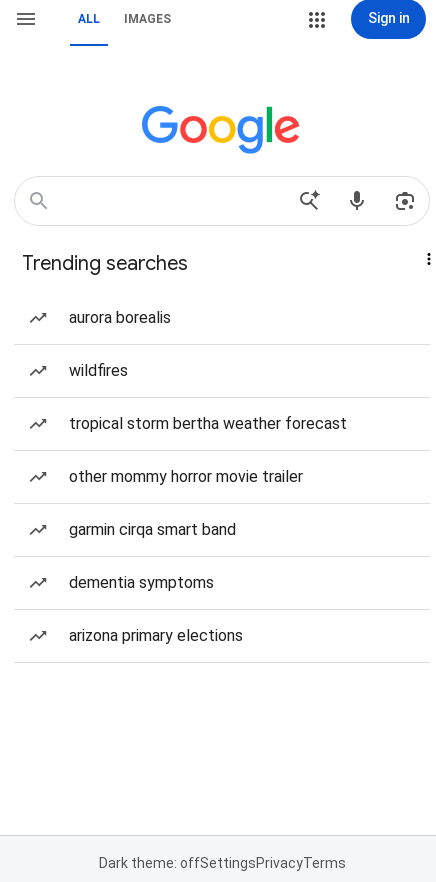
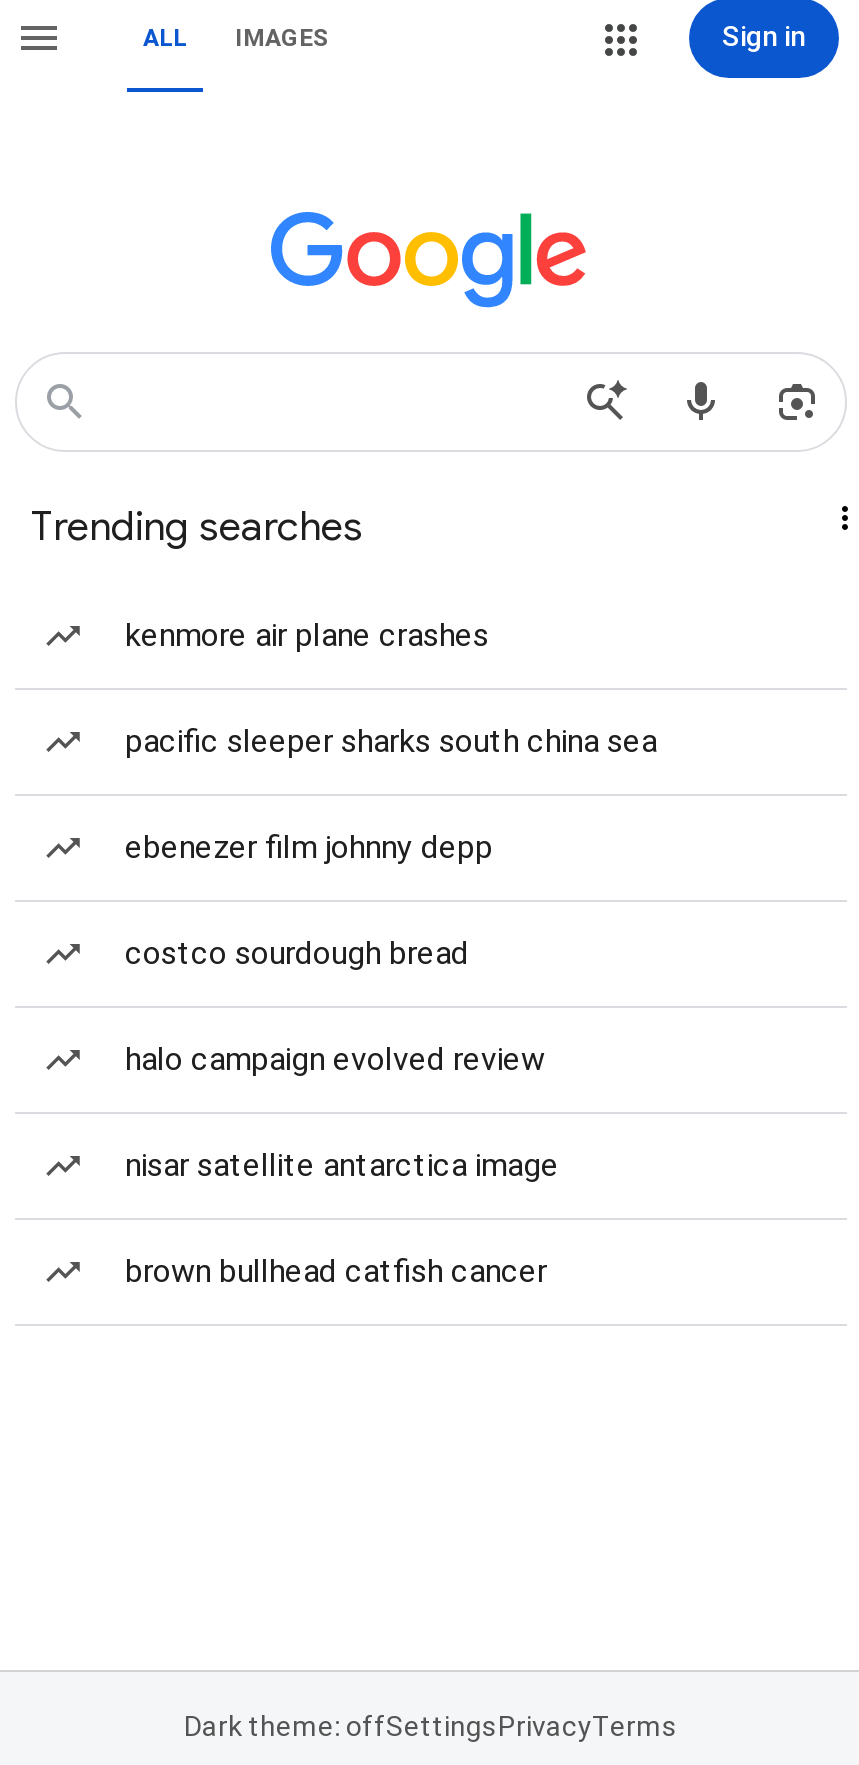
- aurora borealis
+ kenmore air plane crashes

- wildfires
+ pacific sleeper sharks south china sea

- tropical storm bertha weather forecast
+ ebenezer film johnny depp

- other mommy horror movie trailer
+ costco sourdough bread

- garmin cirqa smart band
+ halo campaign evolved review

- dementia symptoms
+ nisar satellite antarctica image

- arizona primary elections
+ brown bullhead catfish cancer
